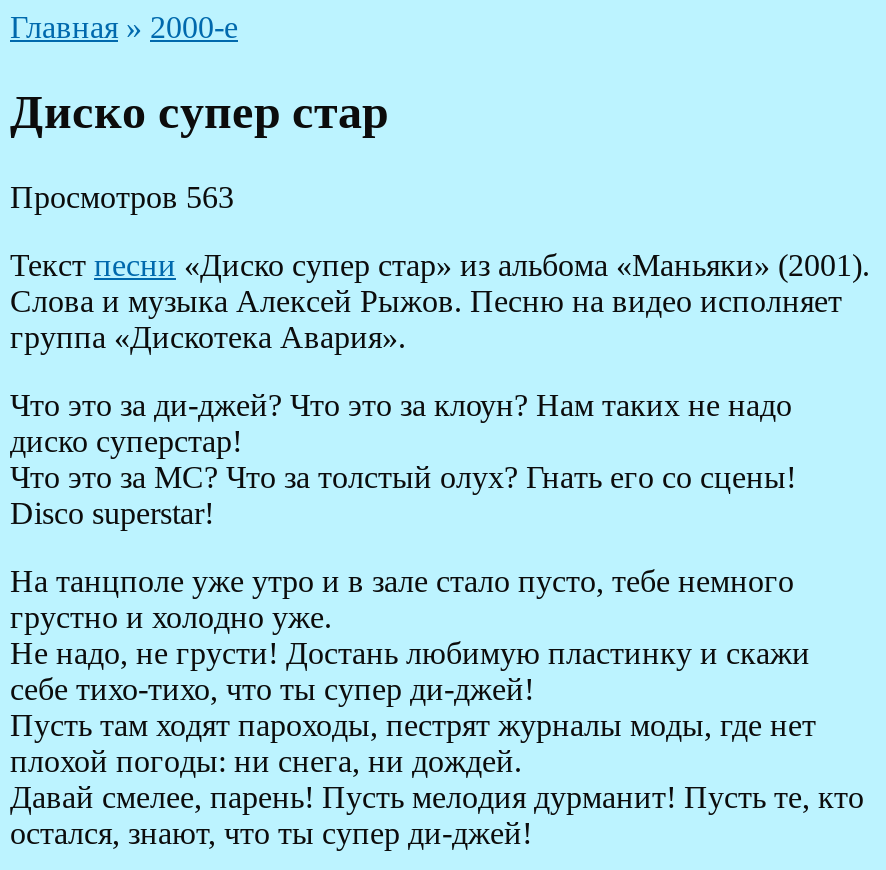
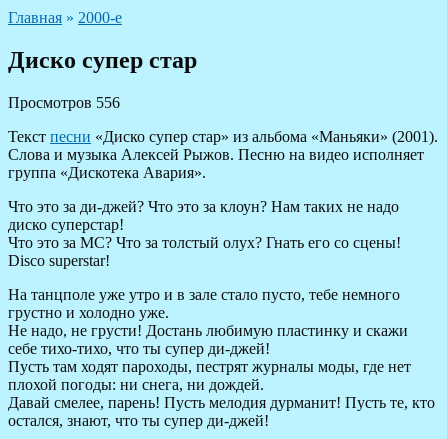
- Просмотров 563
+ Просмотров 556
